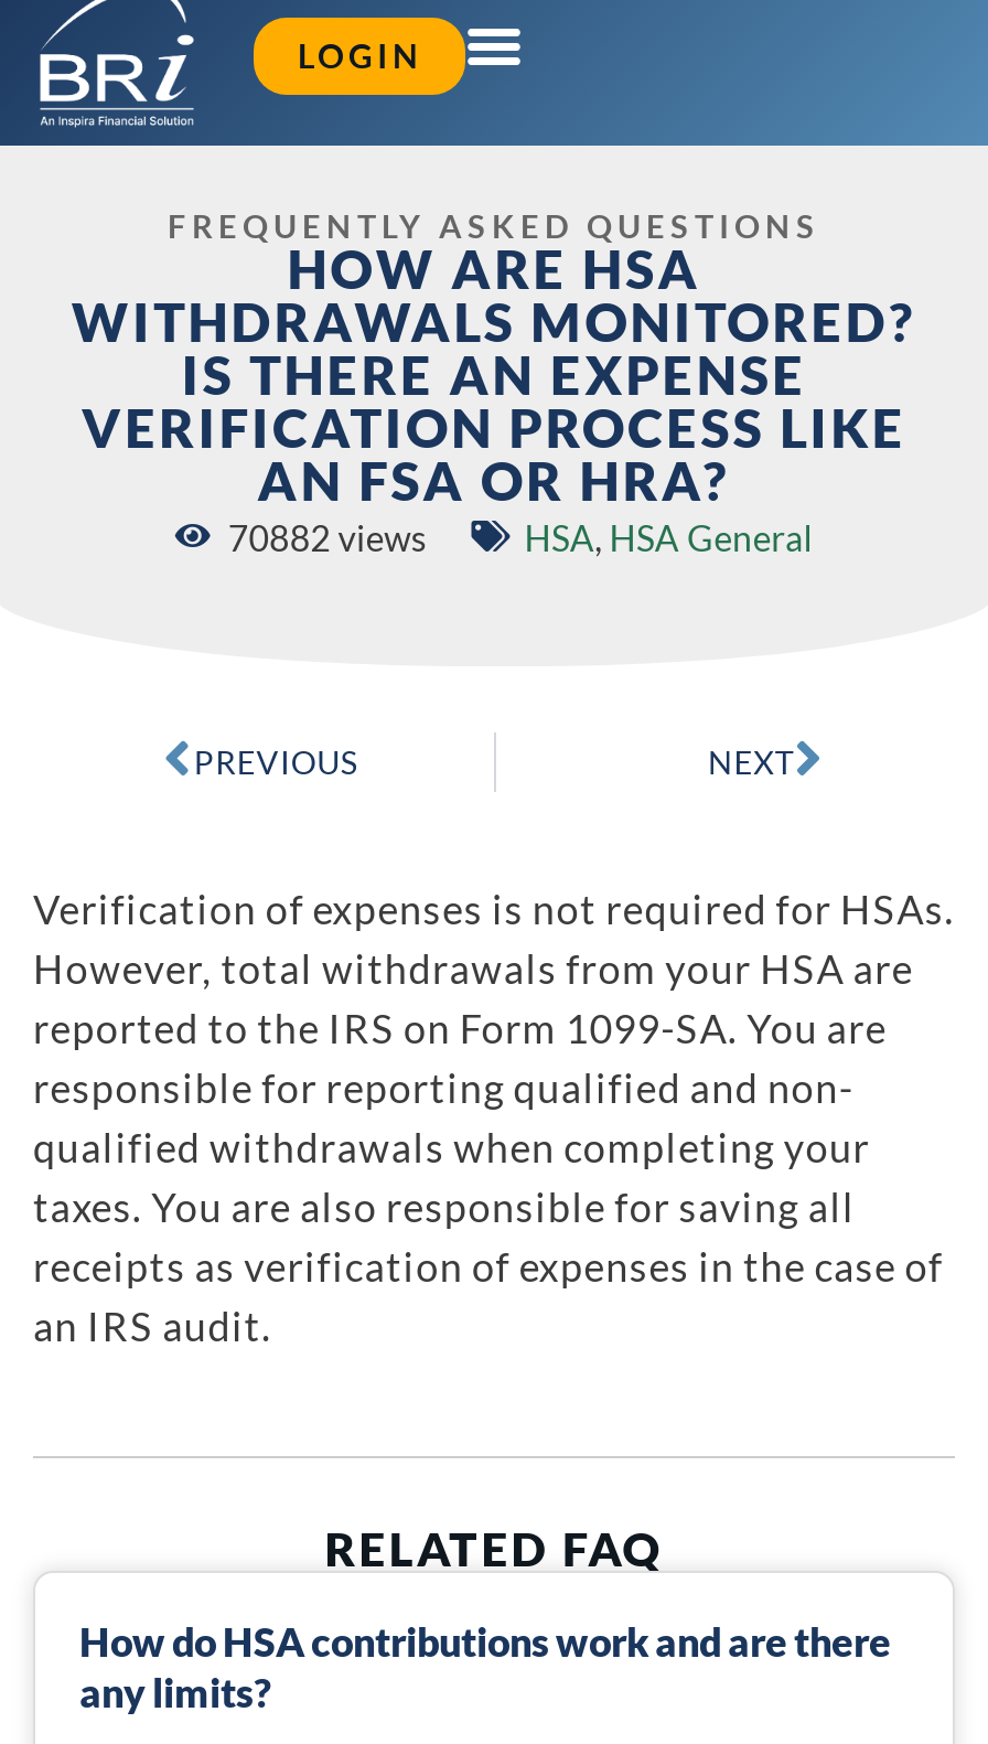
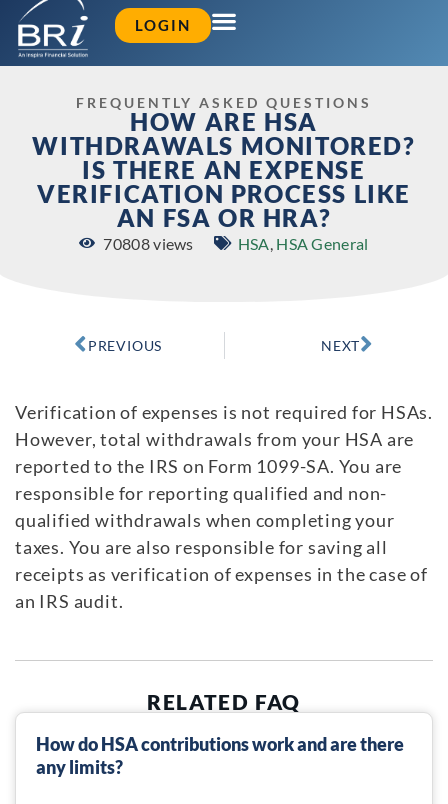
- 70882 views
+ 70808 views
